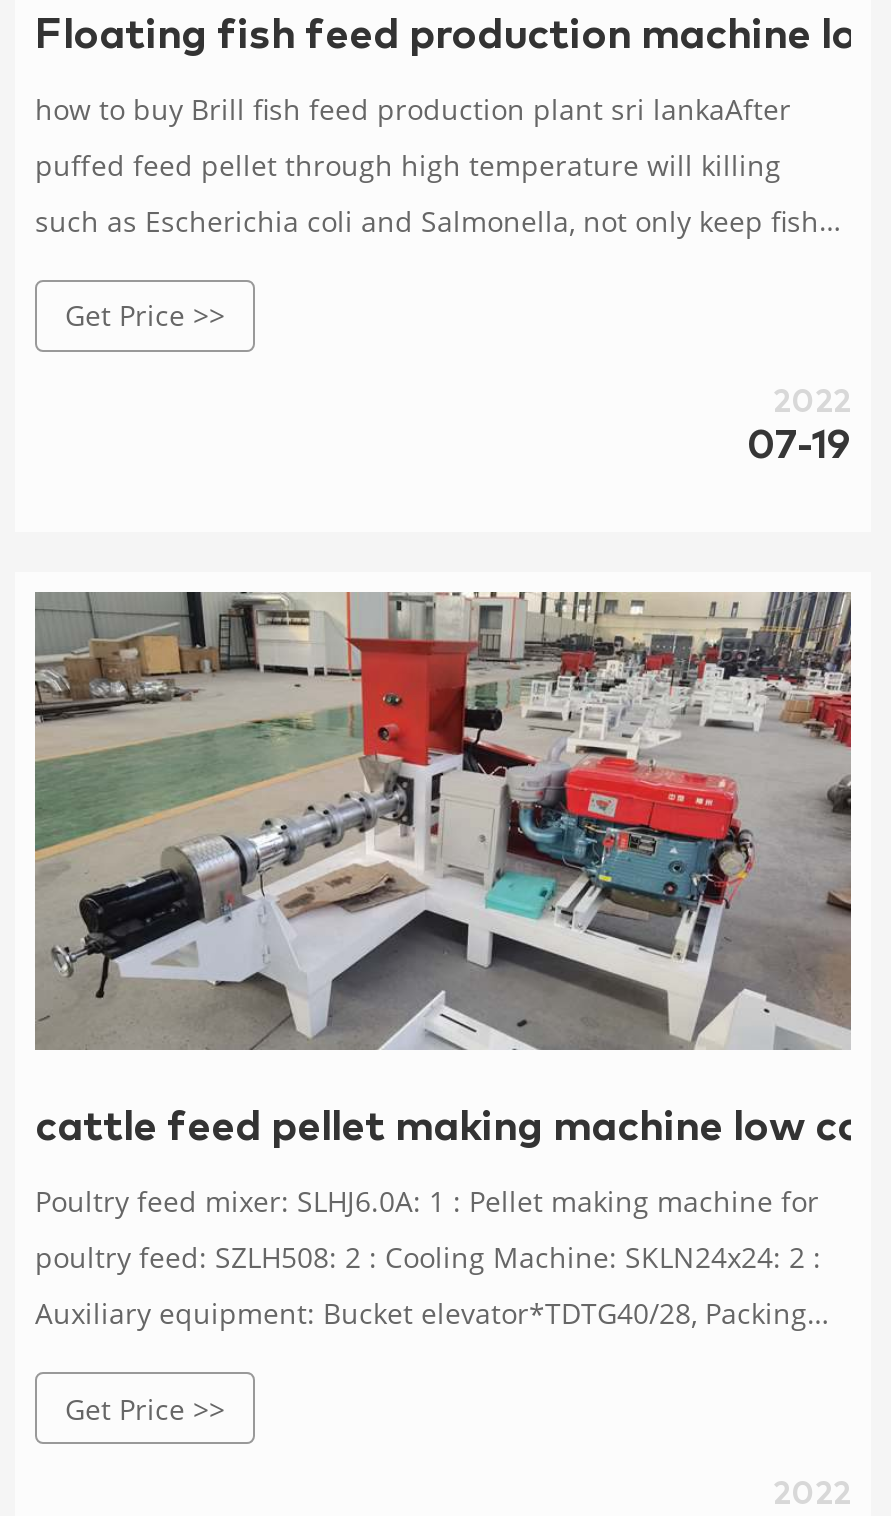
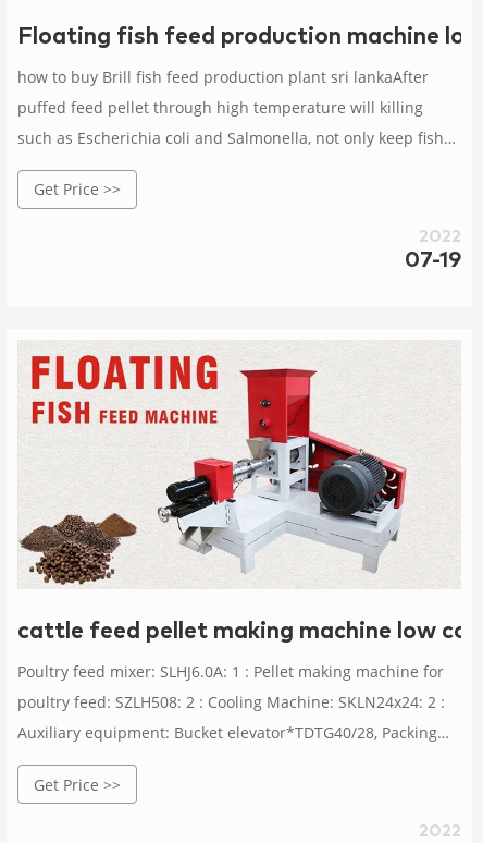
- [image]
+ [image]
